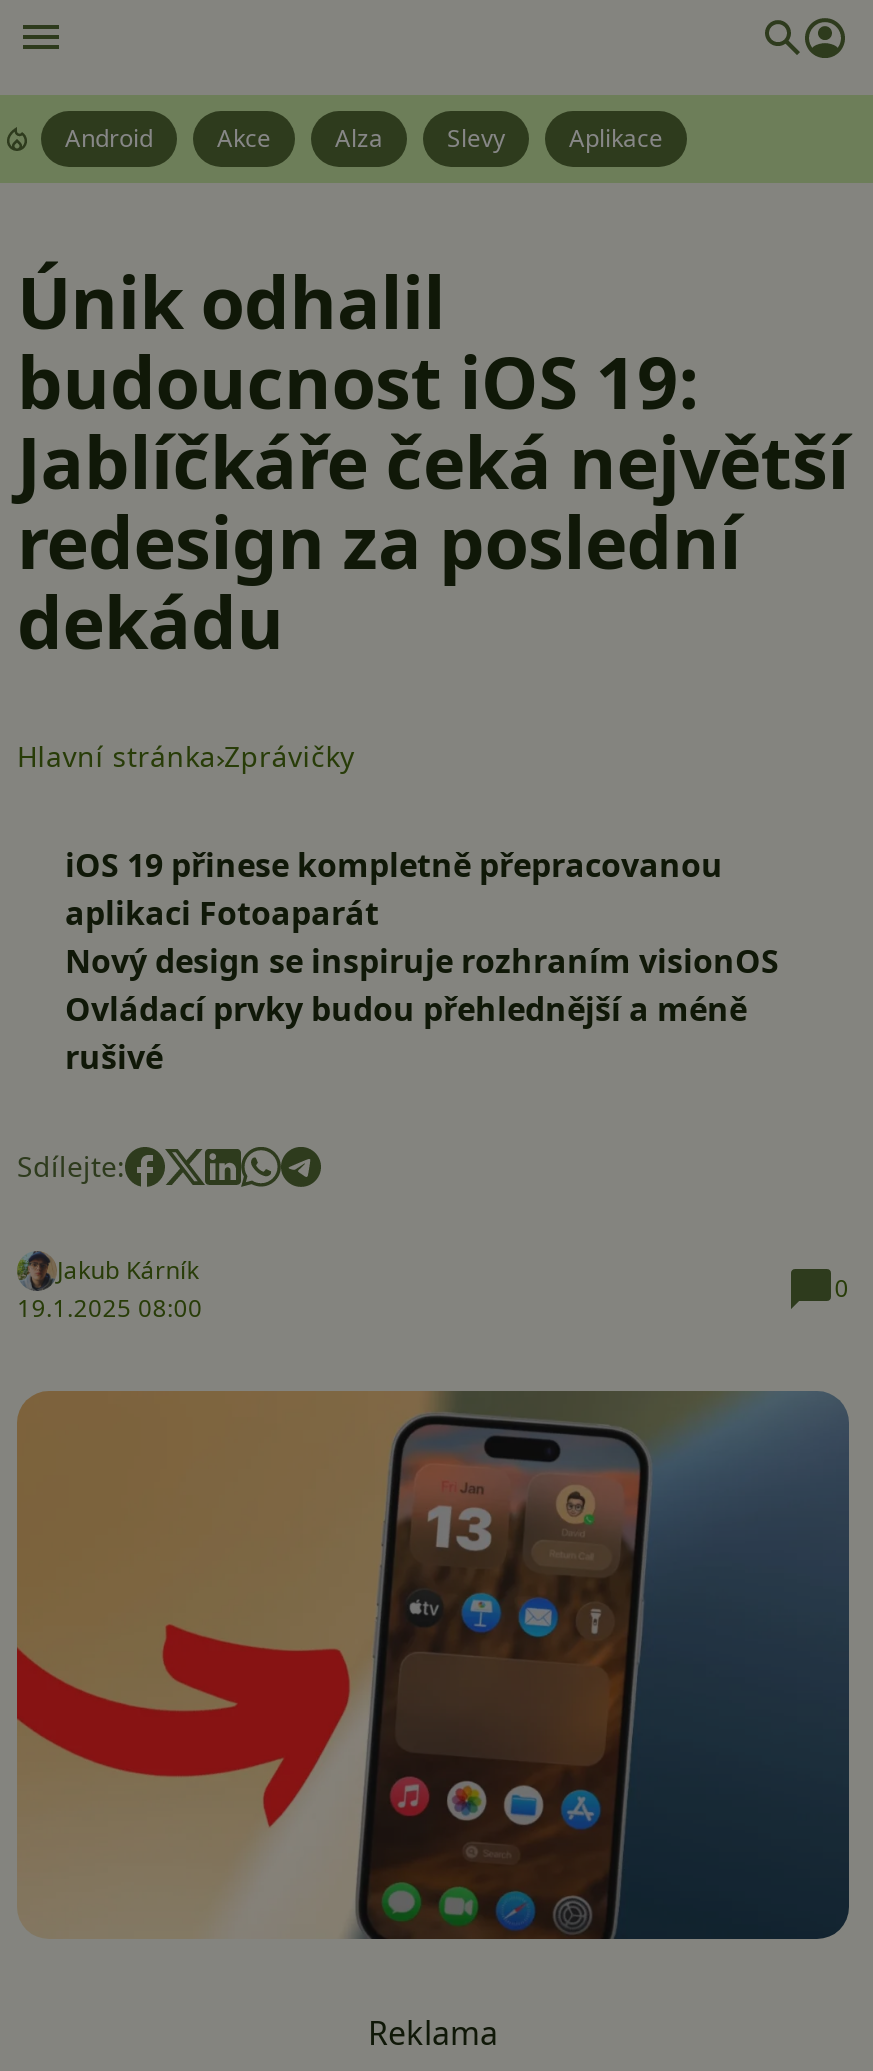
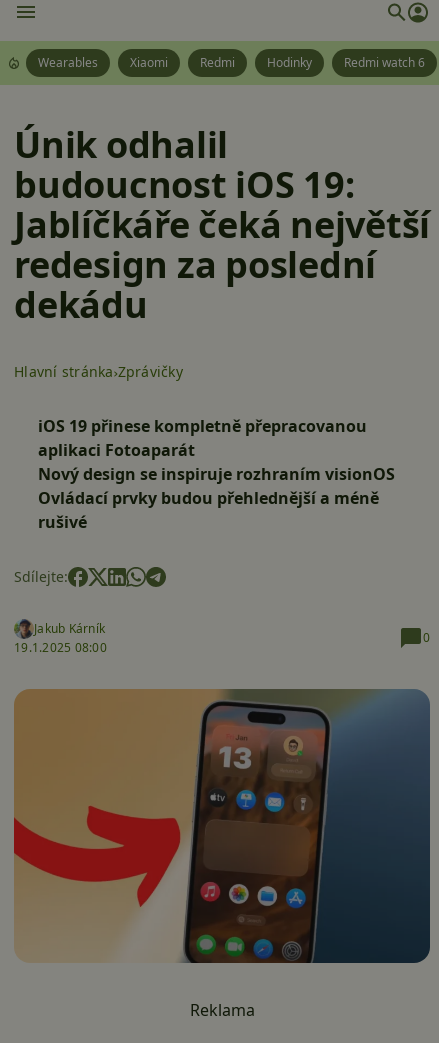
- Android
- Akce
- Alza
- Slevy
- Aplikace
+ Wearables
+ Xiaomi
+ Redmi
+ Hodinky
+ Redmi watch 6
